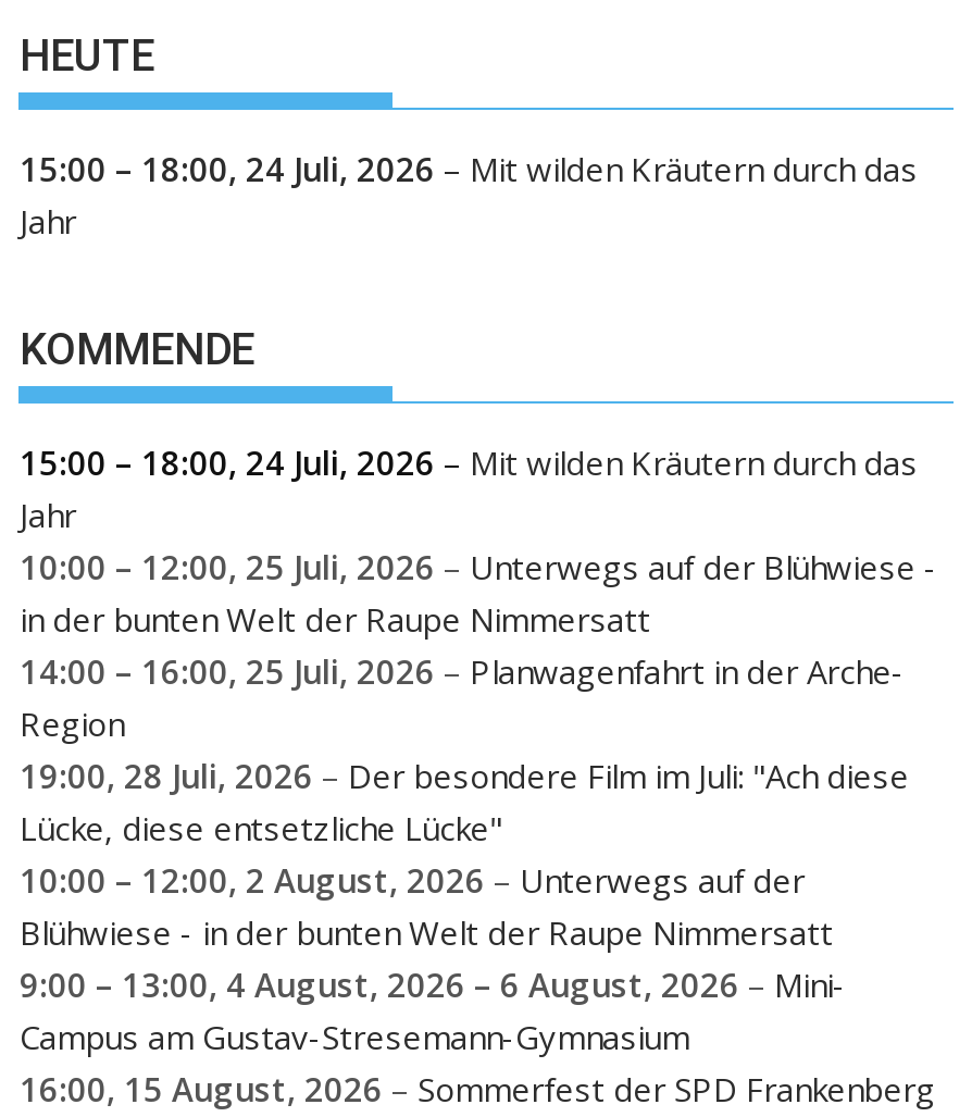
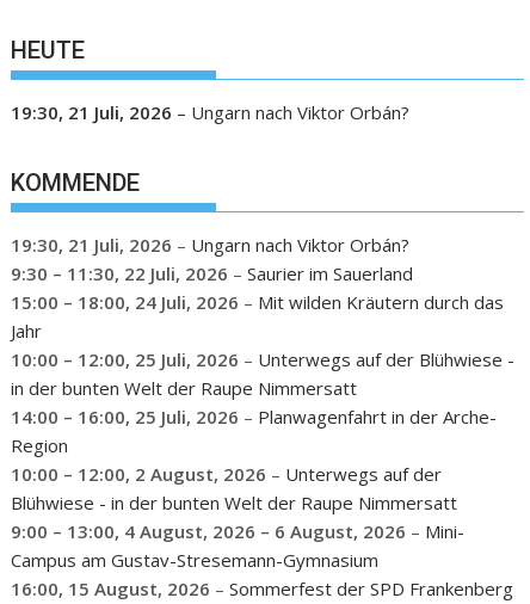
- 15:00 – 18:00, 24 Juli, 2026 – Mit wilden Kräutern durch das
- Jahr
+ 19:30, 21 Juli, 2026 – Ungarn nach Viktor Orbán?

+ 19:30, 21 Juli, 2026 – Ungarn nach Viktor Orbán?
+ 9:30 – 11:30, 22 Juli, 2026 – Saurier im Sauerland

moved down: 15:00 – 18:00, 24 Juli, 2026 – Mit wilden Kräutern durch das | Jahr | 10:00 – 12:00, 25 Juli, 2026 – Unterwegs auf der Blühwiese - | in der bunten Welt der Raupe Nimmersatt | 14:00 – 16:00, 25 Juli, 2026 – Planwagenfahrt in der Arche- | Region

- 19:00, 28 Juli, 2026 – Der besondere Film im Juli: "Ach diese
- Lücke, diese entsetzliche Lücke"
